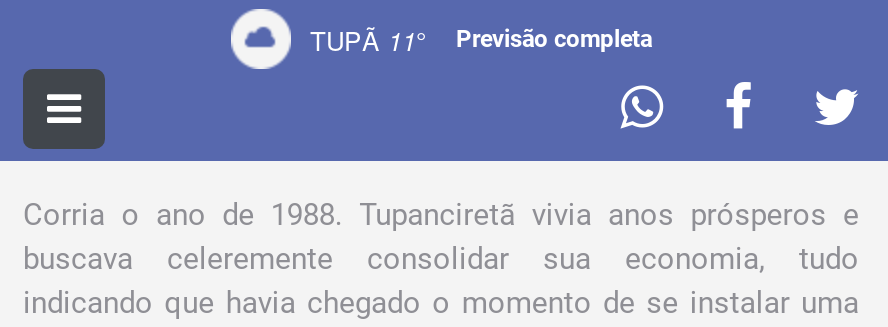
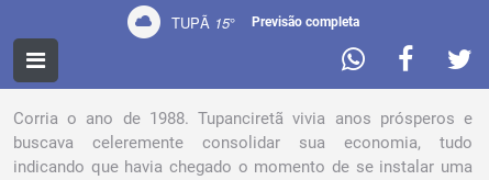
- TUPÃ 11° Previsão completa
+ TUPÃ 15° Previsão completa
